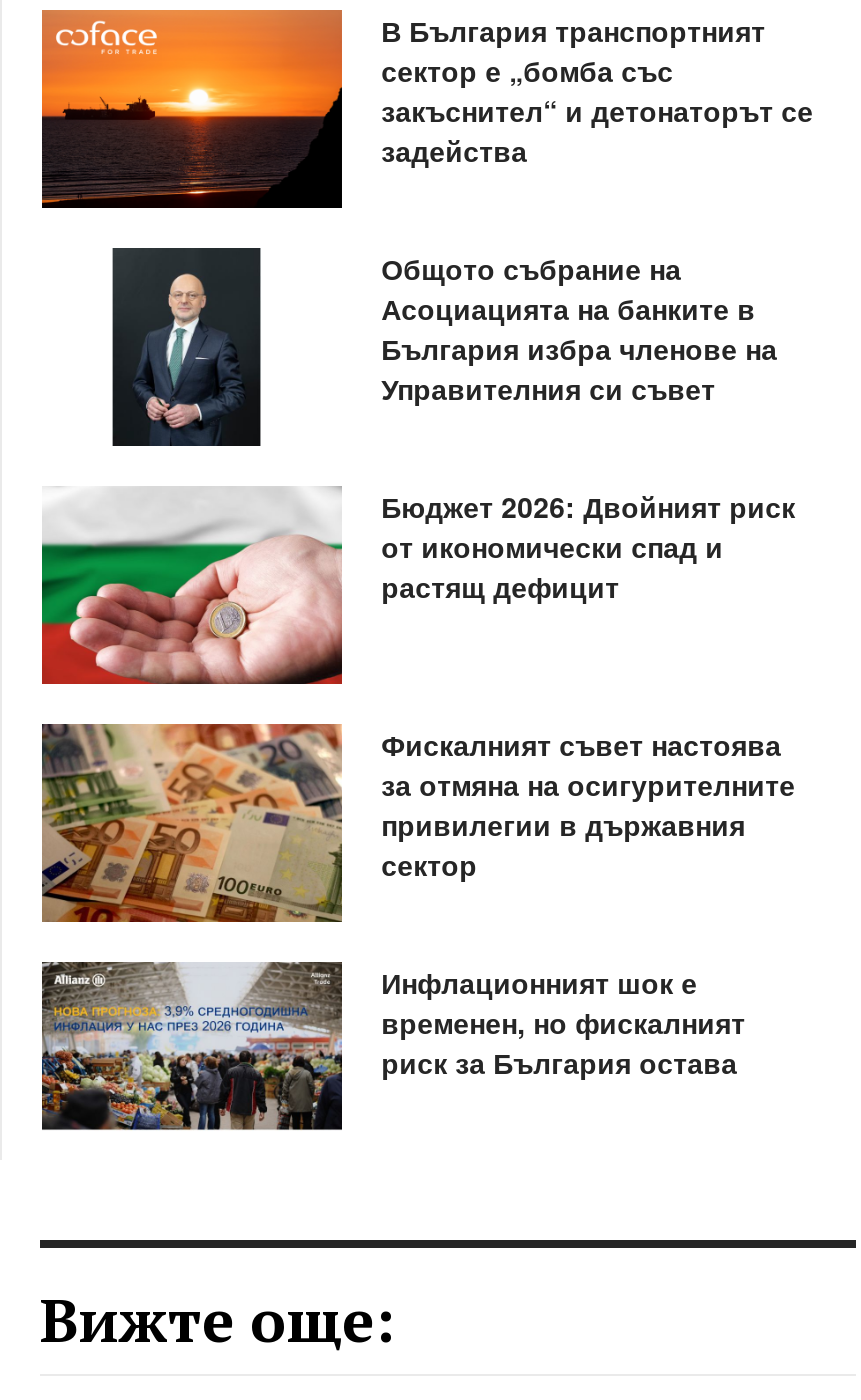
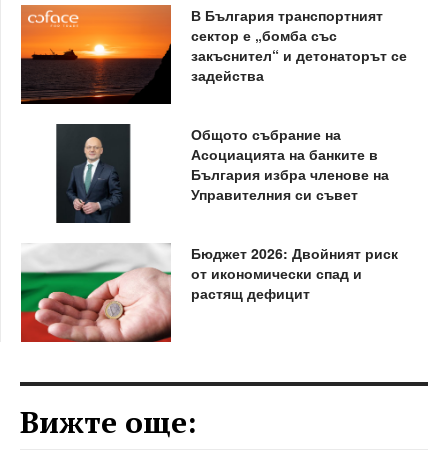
- [image]
- Фискалният съвет настоява
- за отмяна на осигурителните
- привилегии в държавния
- сектор
- Инфлационният шок е
- временен, но фискалният
- риск за България остава

- [image]
